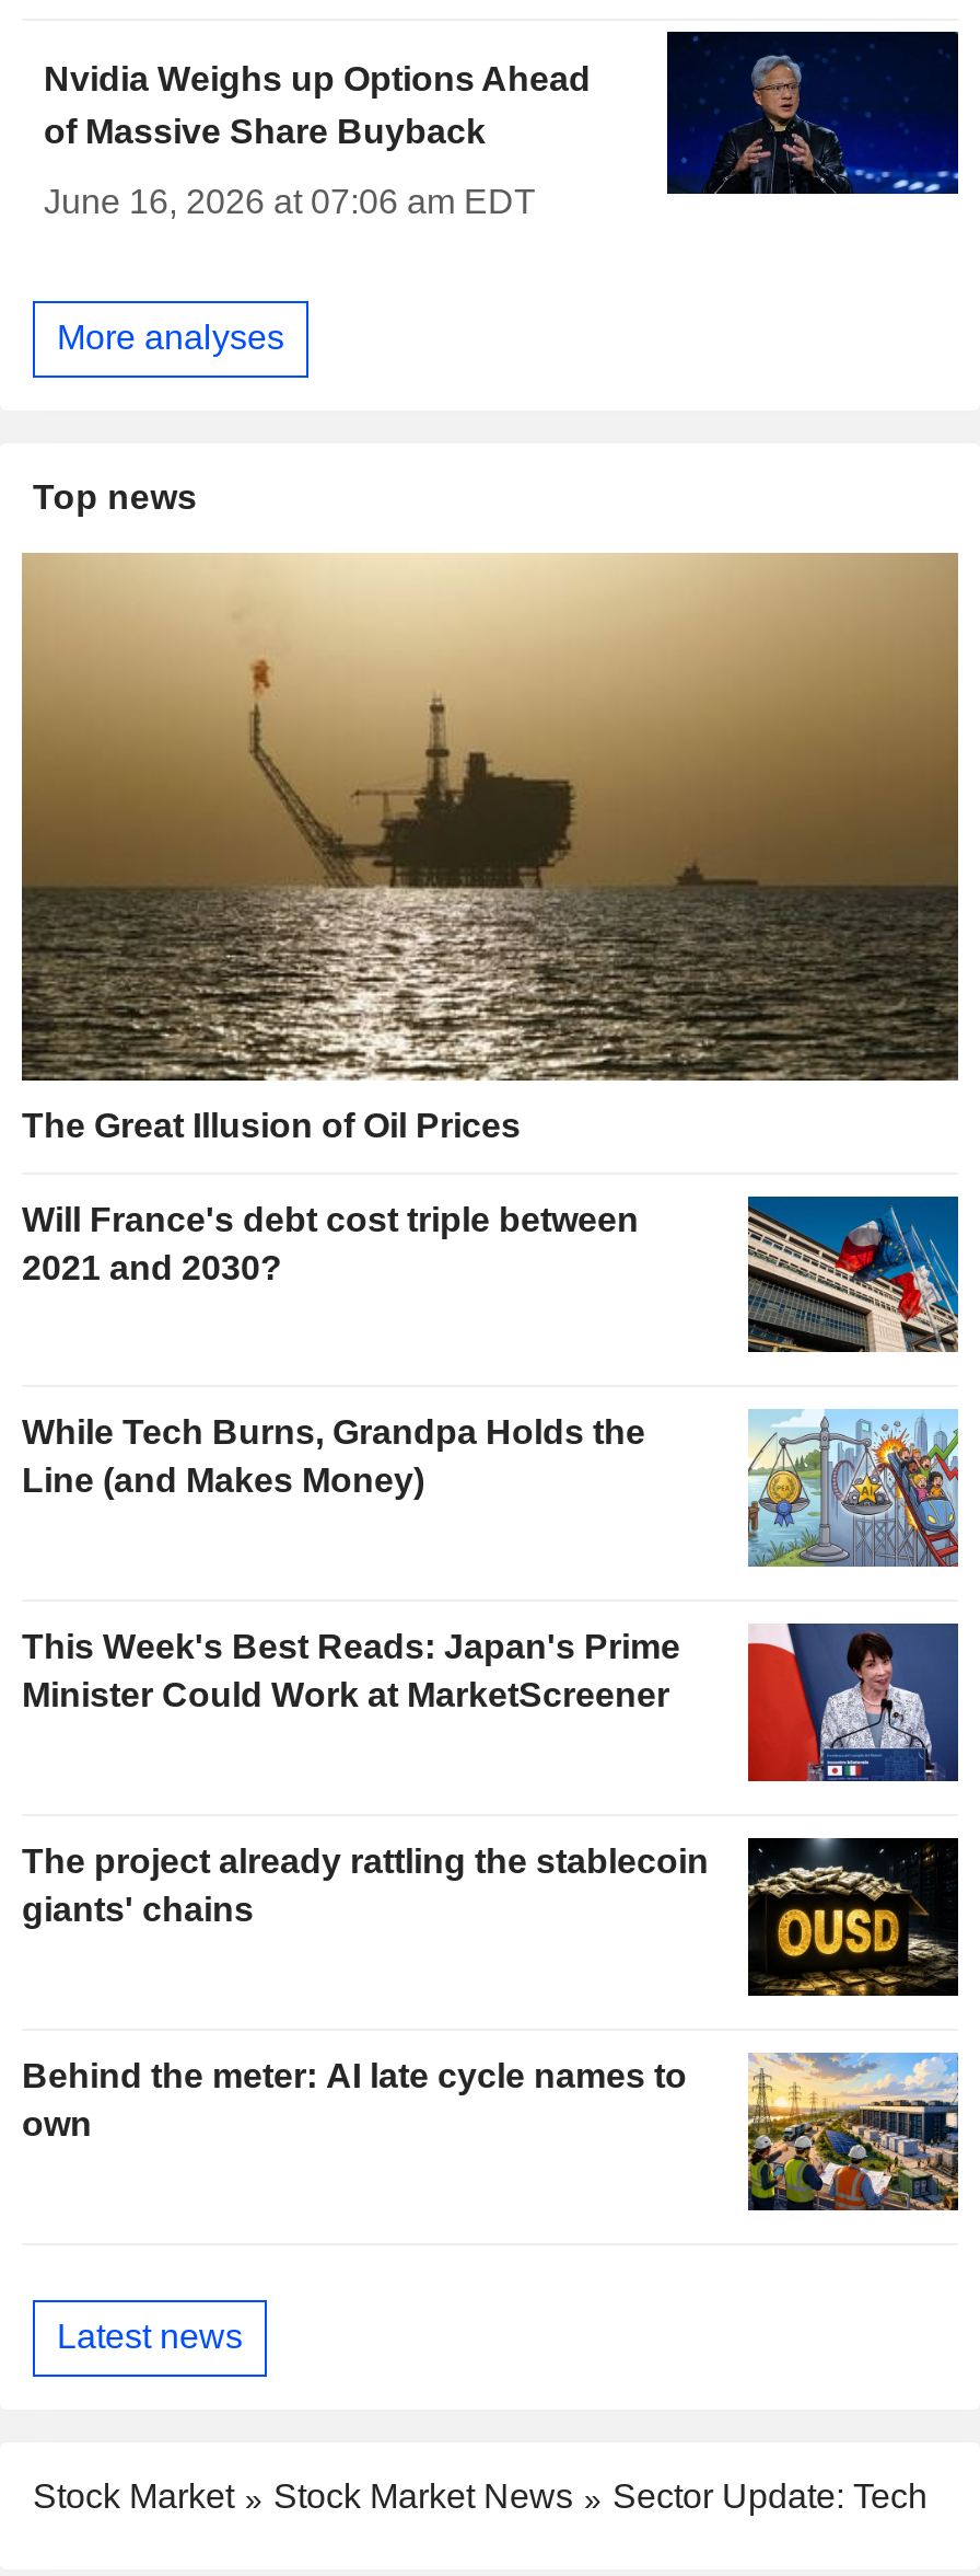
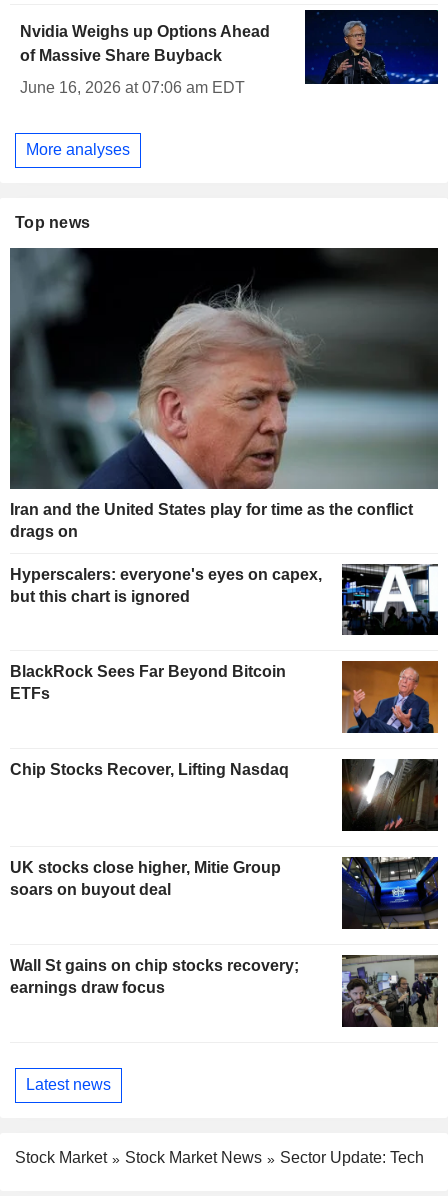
- [image]
- The Great Illusion of Oil Prices
+ [image]
+ Iran and the United States play for time as the conflict
+ drags on

- Will France's debt cost triple between
- 2021 and 2030?
+ Hyperscalers: everyone's eyes on capex,
+ but this chart is ignored

- [image]
+ [image]

- While Tech Burns, Grandpa Holds the
- Line (and Makes Money)
+ BlackRock Sees Far Beyond Bitcoin
+ ETFs

- [image]
+ [image]

- This Week's Best Reads: Japan's Prime
- Minister Could Work at MarketScreener
+ Chip Stocks Recover, Lifting Nasdaq

- [image]
+ [image]

- The project already rattling the stablecoin
- giants' chains
+ UK stocks close higher, Mitie Group
+ soars on buyout deal

- [image]
+ [image]

- Behind the meter: AI late cycle names to
- own
+ Wall St gains on chip stocks recovery;
+ earnings draw focus

- [image]
+ [image]
